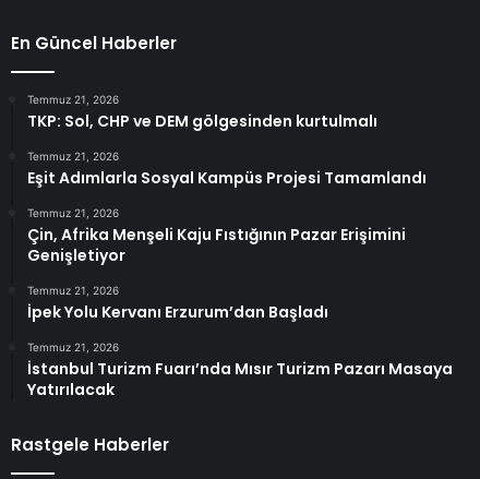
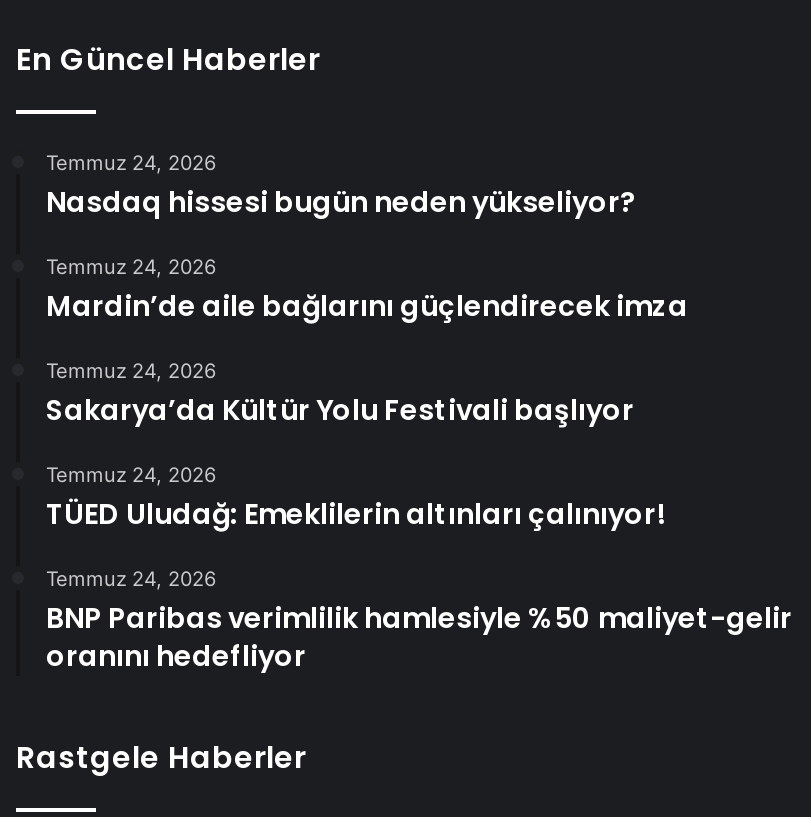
- Temmuz 21, 2026
- TKP: Sol, CHP ve DEM gölgesinden kurtulmalı
+ Temmuz 24, 2026
+ Nasdaq hissesi bugün neden yükseliyor?

- Temmuz 21, 2026
- Eşit Adımlarla Sosyal Kampüs Projesi Tamamlandı
+ Temmuz 24, 2026
+ Mardin’de aile bağlarını güçlendirecek imza

- Temmuz 21, 2026
- Çin, Afrika Menşeli Kaju Fıstığının Pazar Erişimini
- Genişletiyor
+ Temmuz 24, 2026
+ Sakarya’da Kültür Yolu Festivali başlıyor

- Temmuz 21, 2026
- İpek Yolu Kervanı Erzurum’dan Başladı
+ Temmuz 24, 2026
+ TÜED Uludağ: Emeklilerin altınları çalınıyor!

- Temmuz 21, 2026
- İstanbul Turizm Fuarı’nda Mısır Turizm Pazarı Masaya
- Yatırılacak
+ Temmuz 24, 2026
+ BNP Paribas verimlilik hamlesiyle %50 maliyet-gelir
+ oranını hedefliyor
